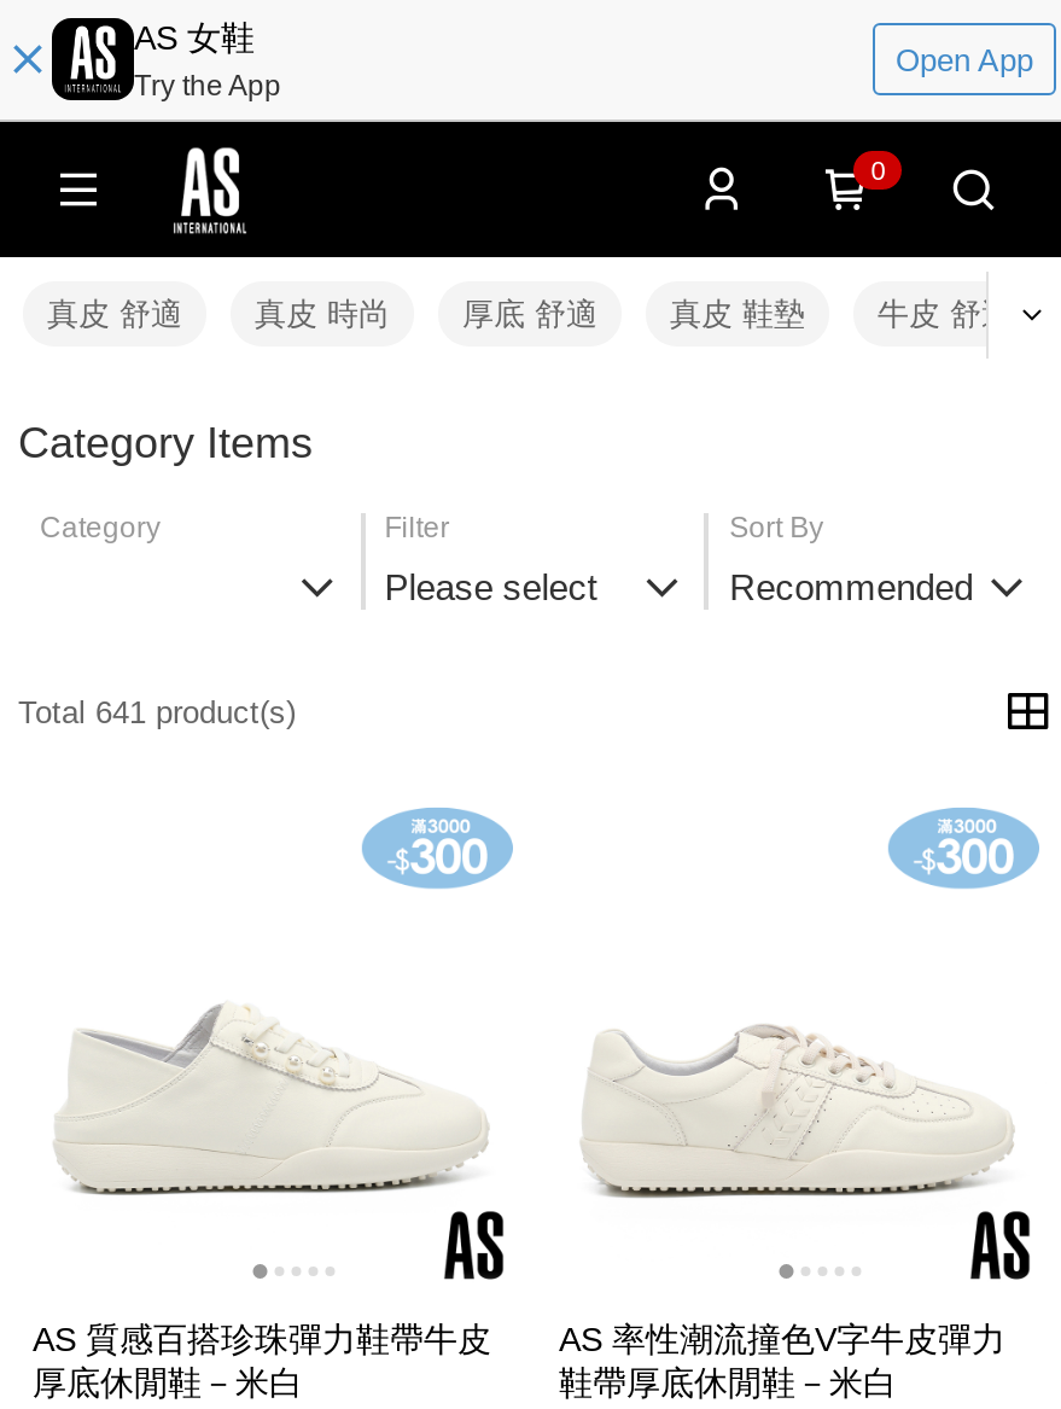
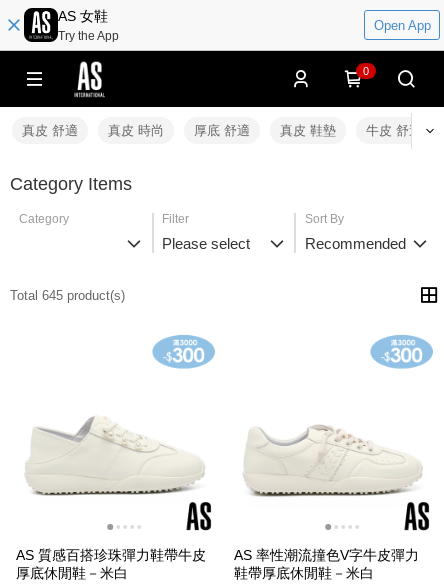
- Total 641 product(s)
+ Total 645 product(s)
